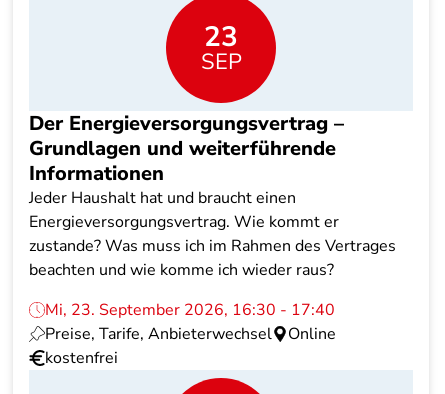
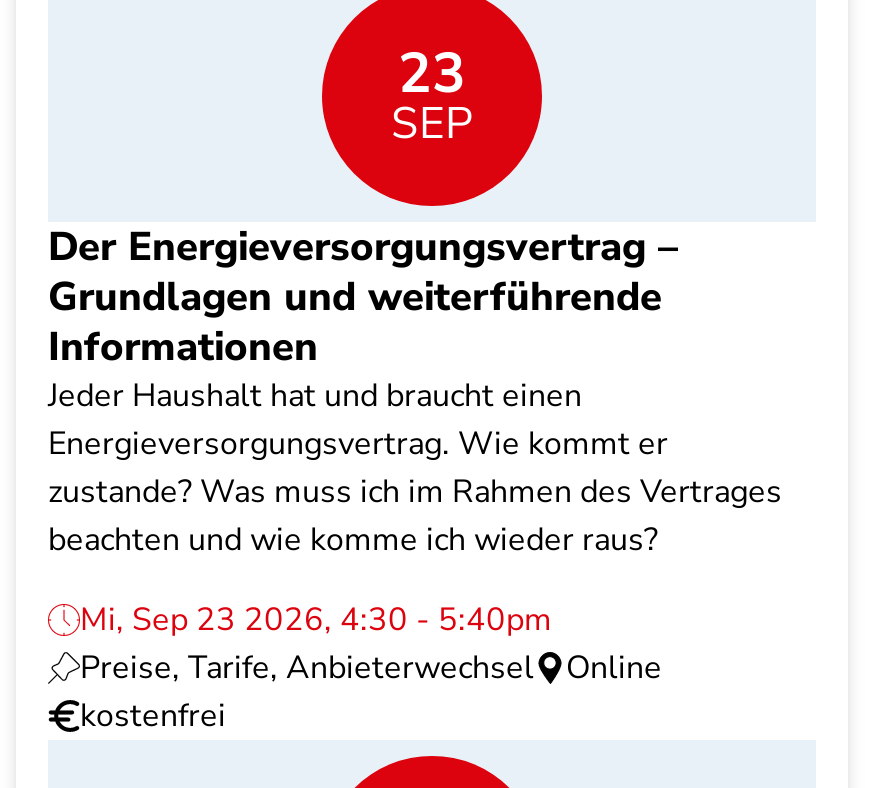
- Mi, 23. September 2026, 16:30 - 17:40
+ Mi, Sep 23 2026, 4:30 - 5:40pm
